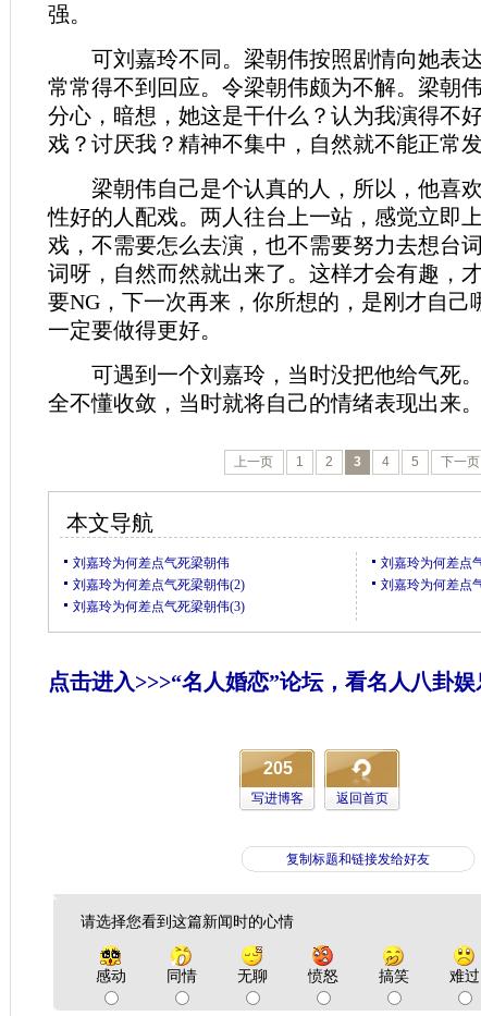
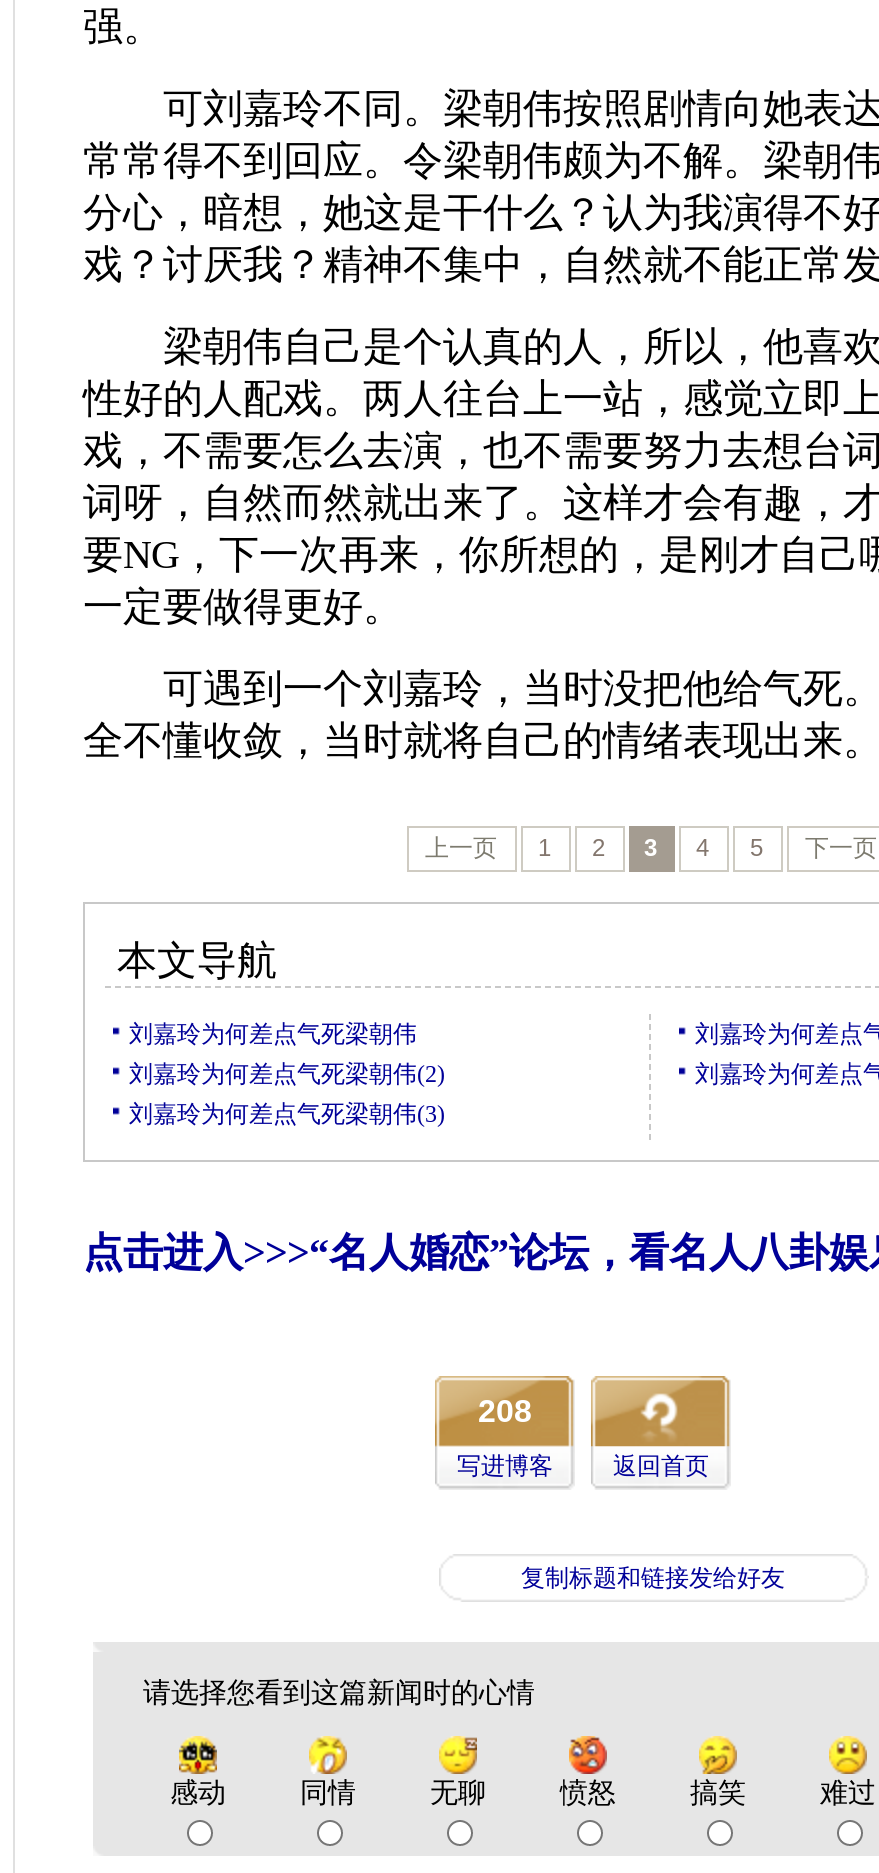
- 205
+ 208
